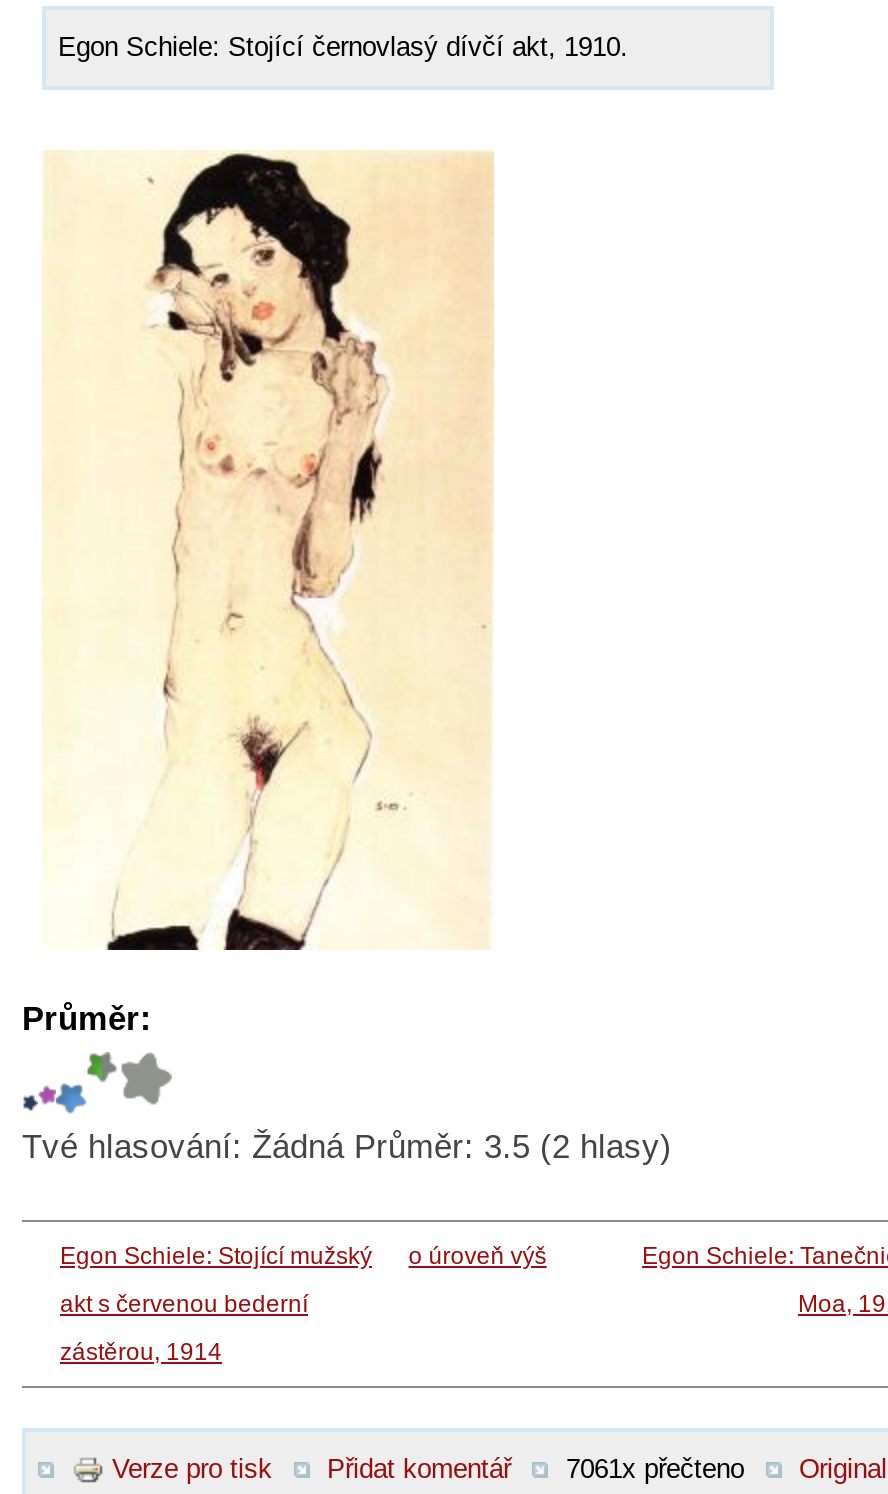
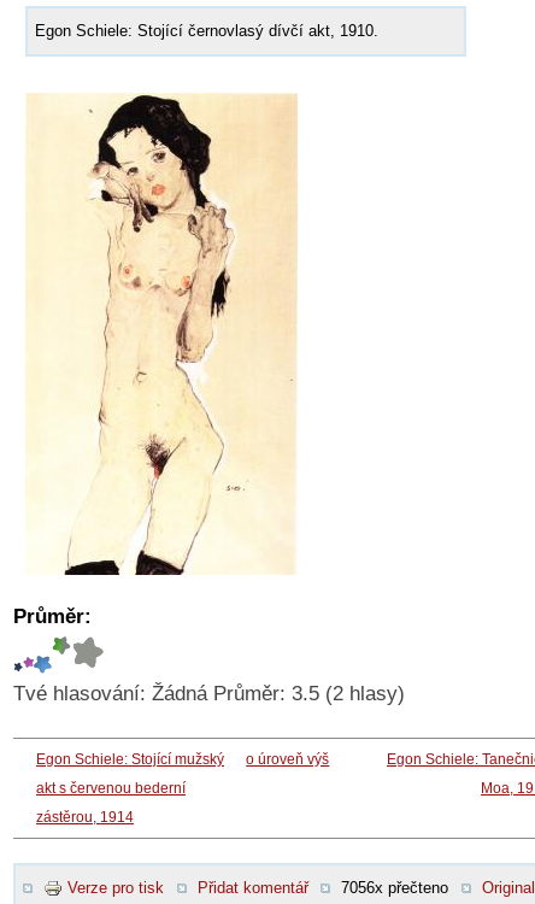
- Verze pro tisk Přidat komentář 7061x přečteno Original
+ Verze pro tisk Přidat komentář 7056x přečteno Original
